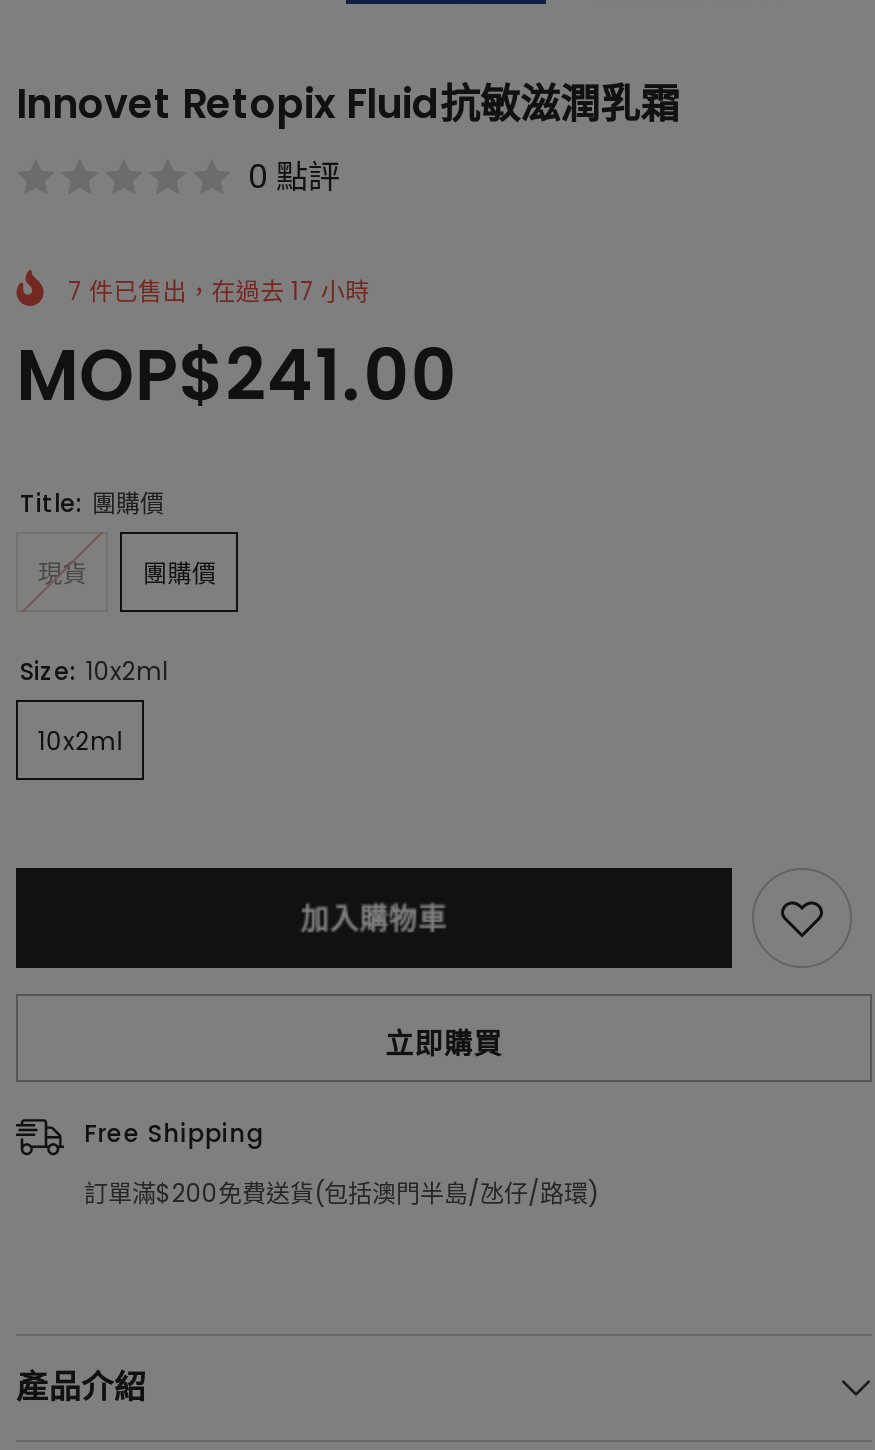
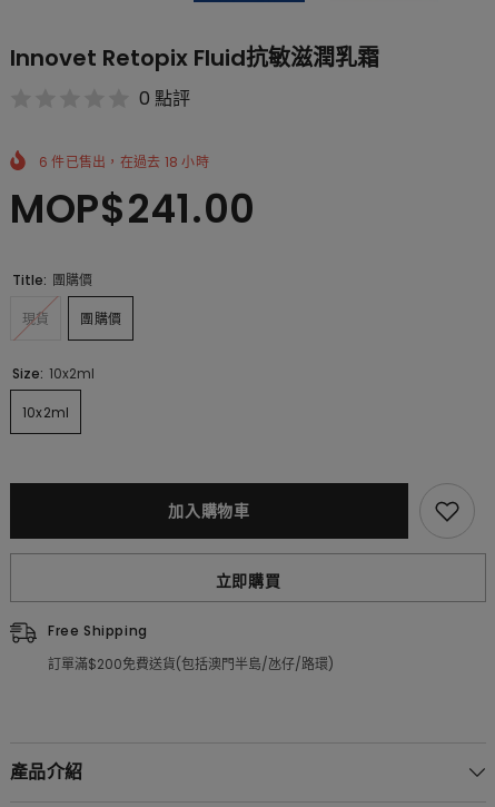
- 7件已售出，在過去17小時
+ 6件已售出，在過去18小時
